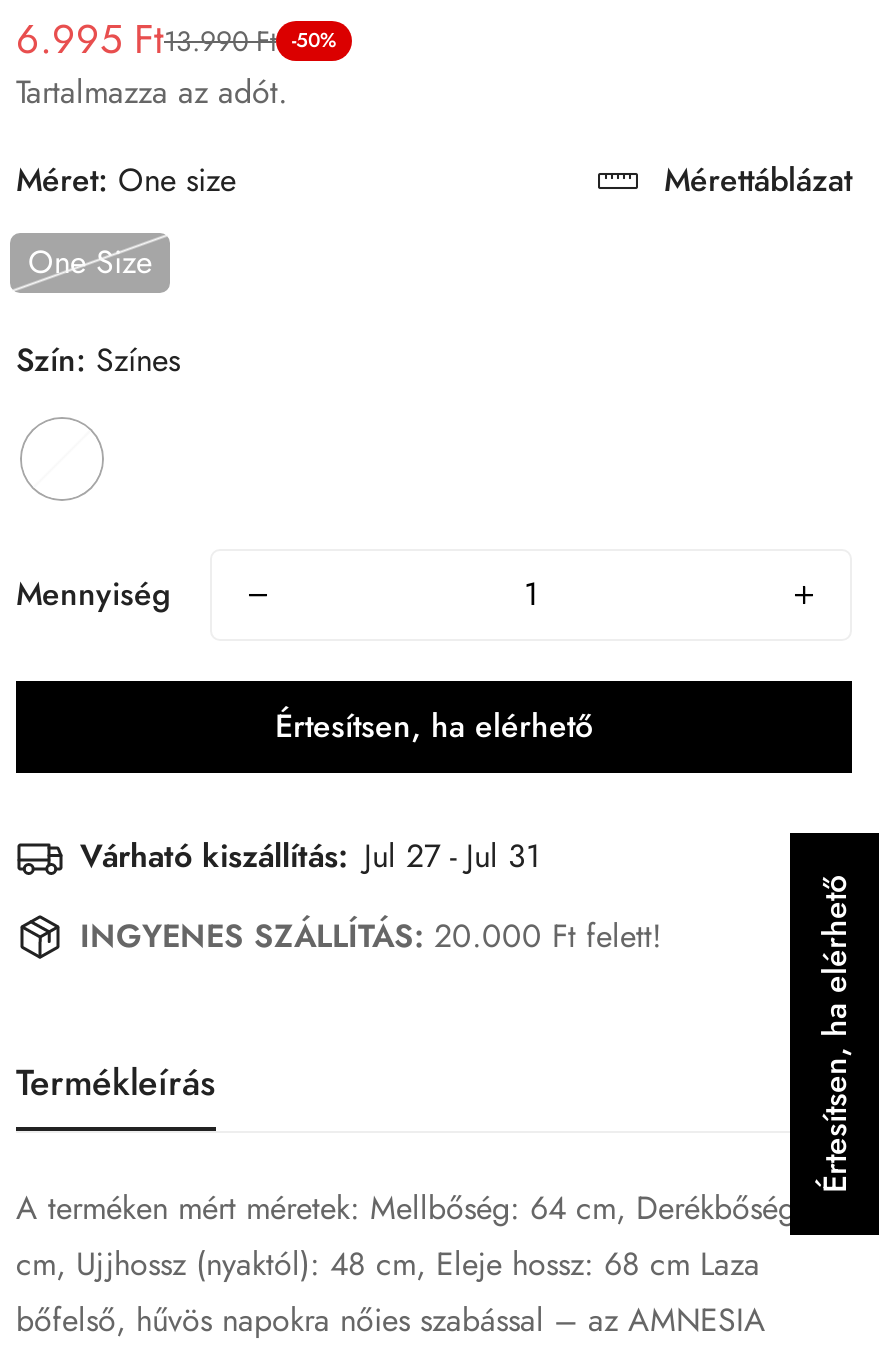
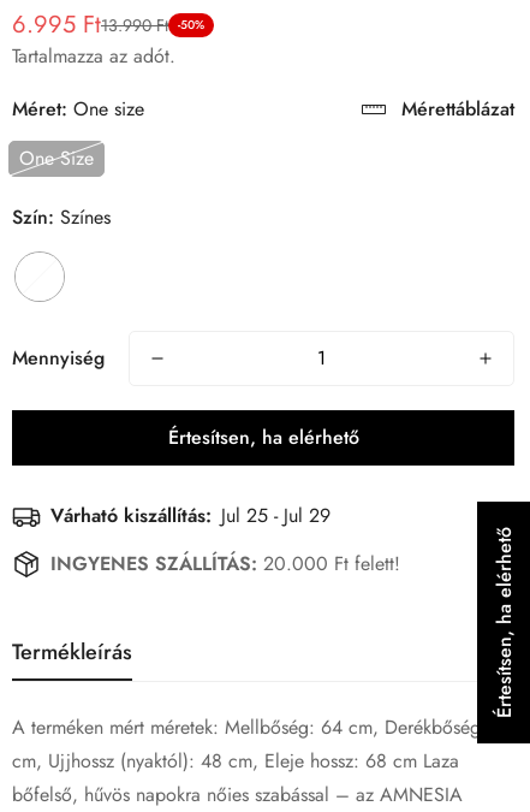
- Várható kiszállítás: Jul 27 - Jul 31
+ Várható kiszállítás: Jul 25 - Jul 29
